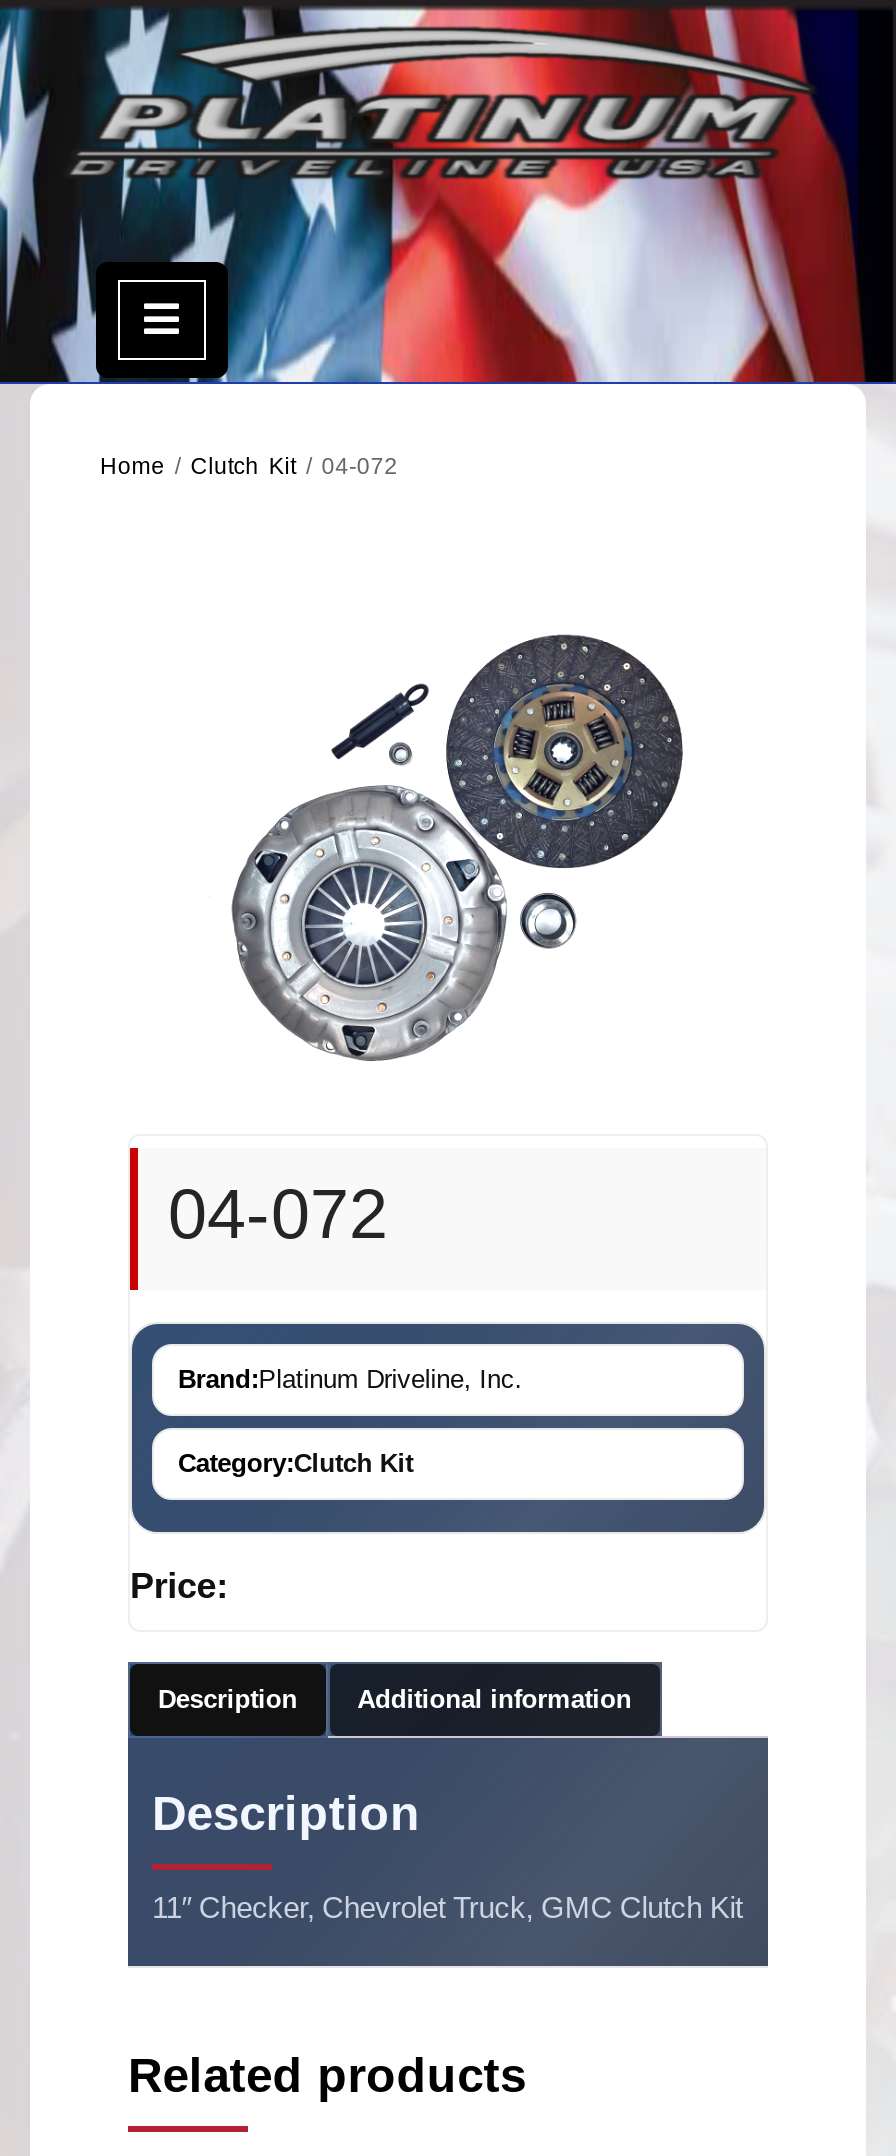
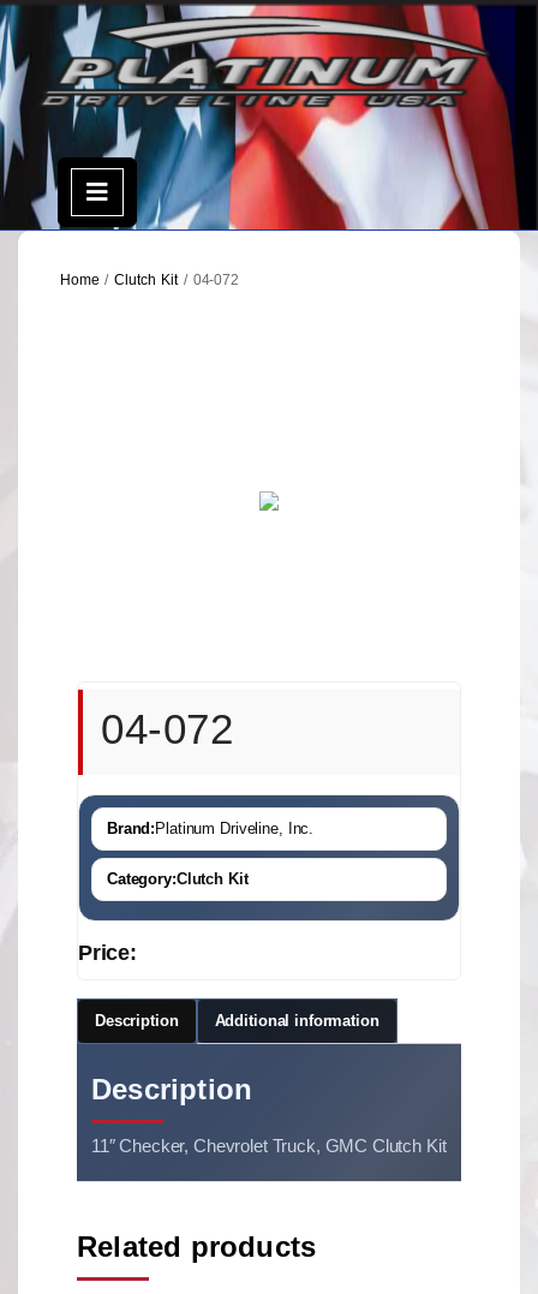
- [image]
